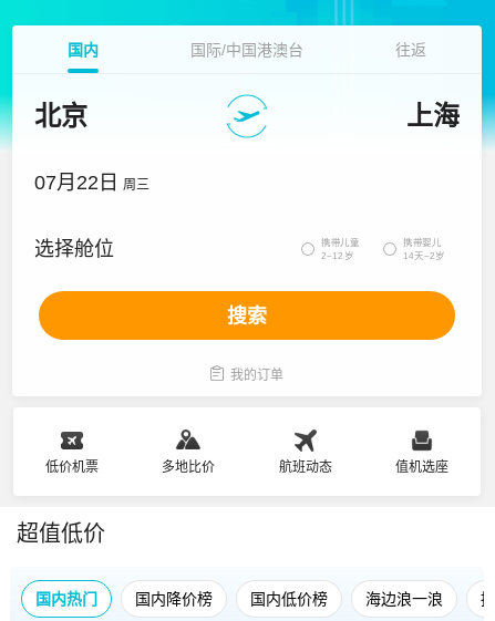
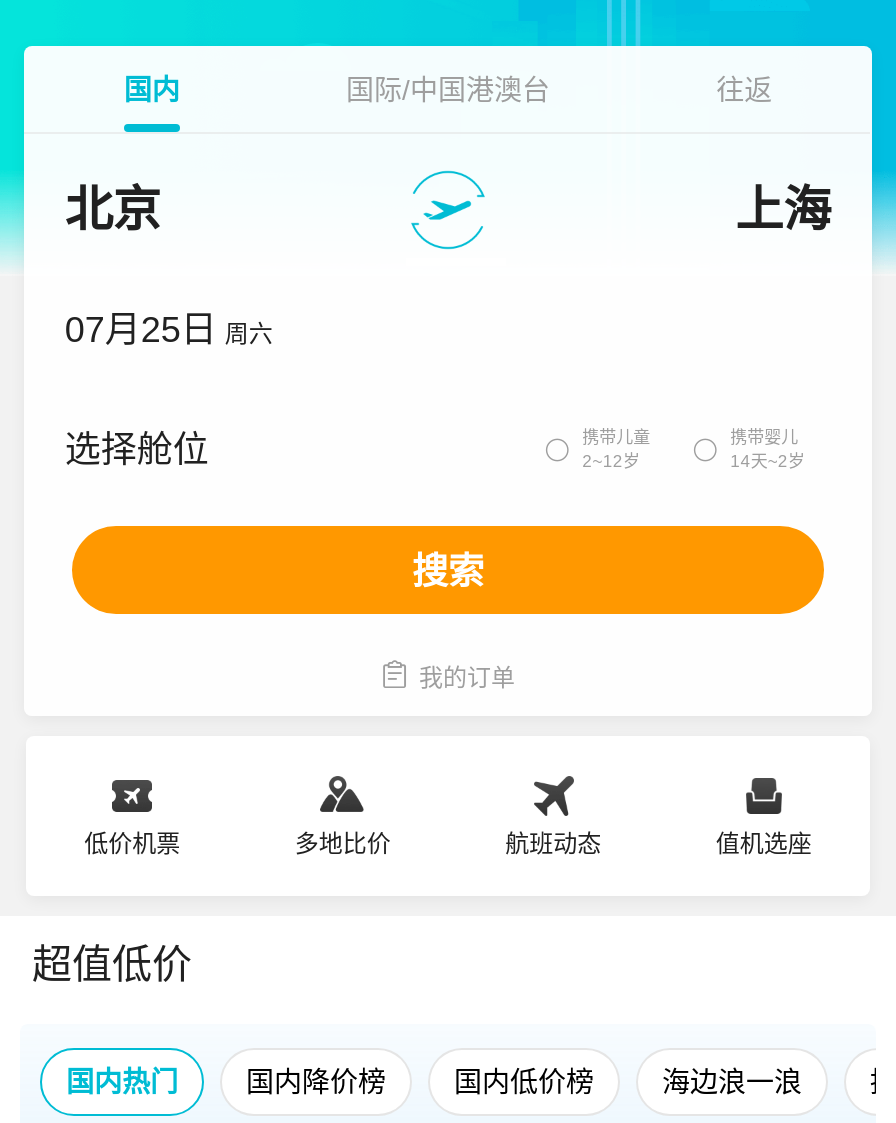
- 07月22日 周三
+ 07月25日 周六
